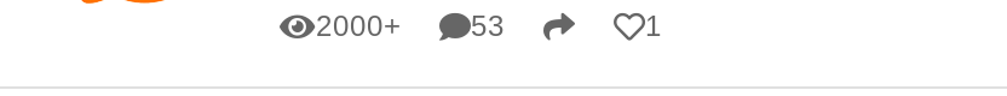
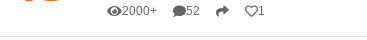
- 53
+ 52
